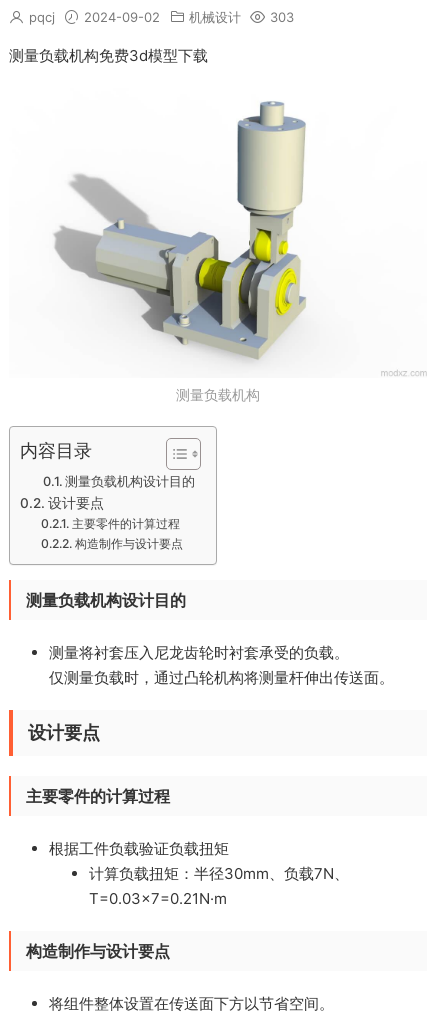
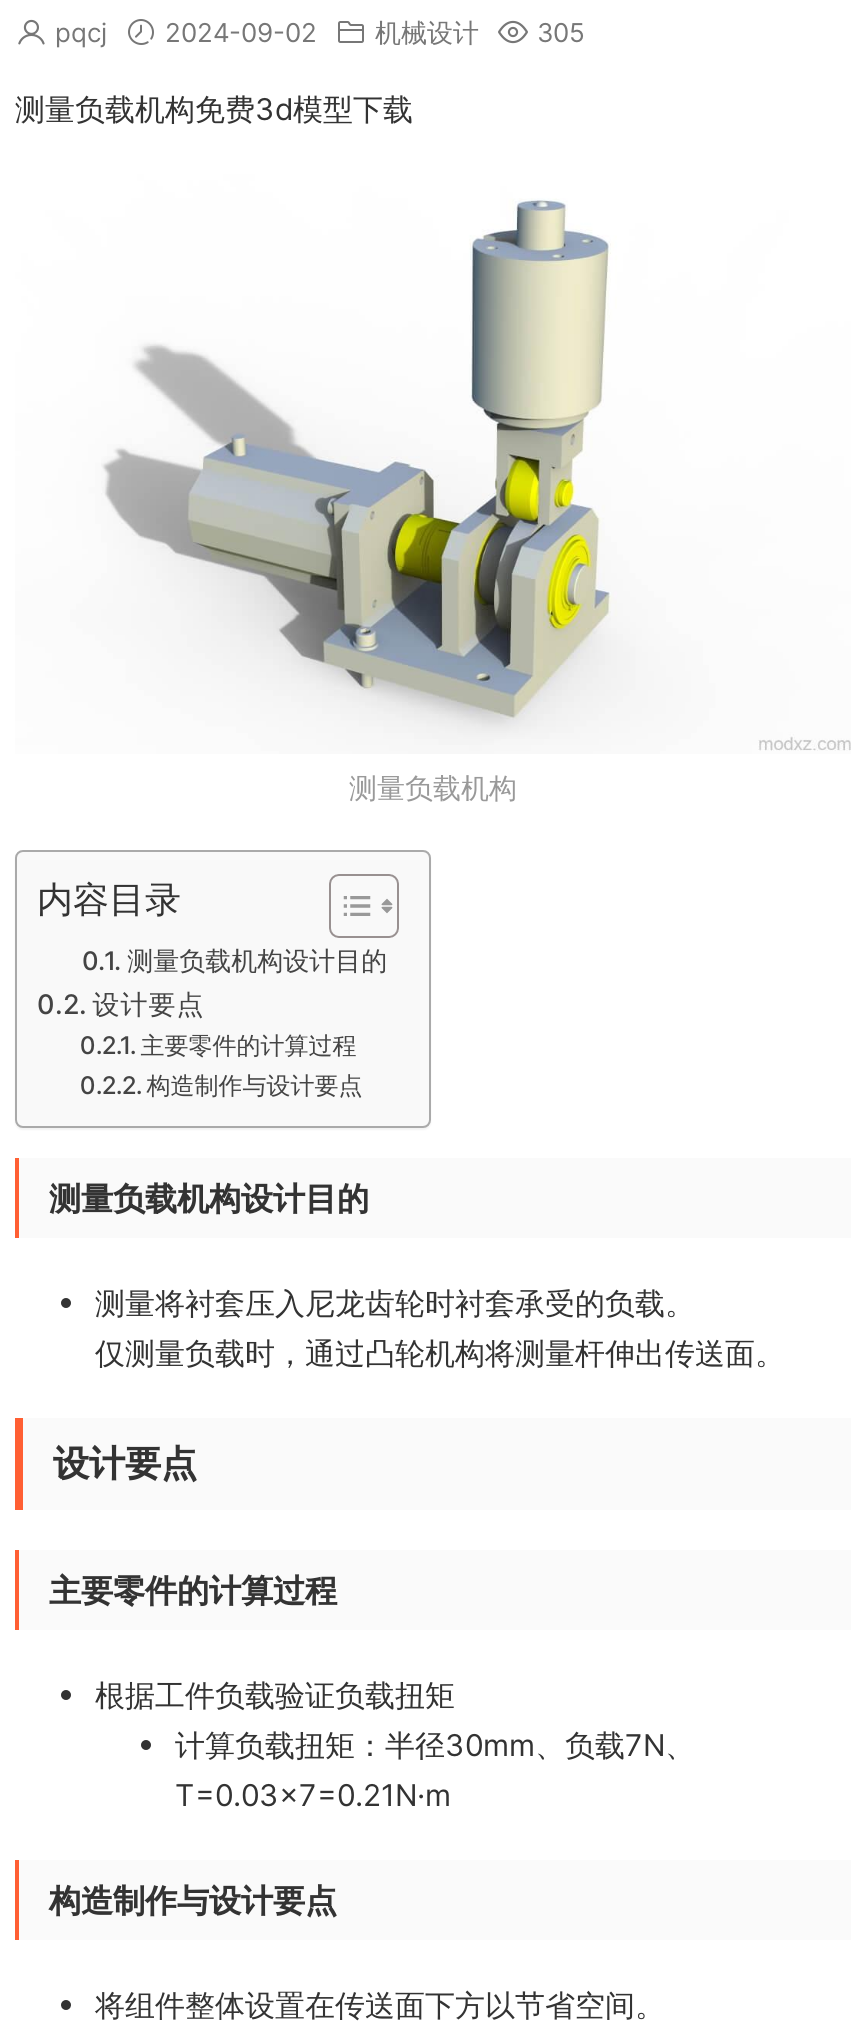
- pqcj 2024-09-02 机械设计 303
+ pqcj 2024-09-02 机械设计 305
